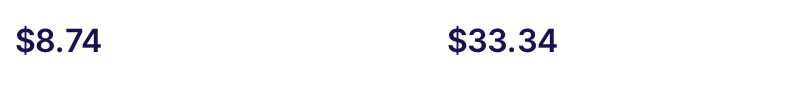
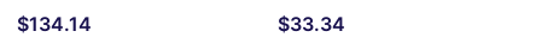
- $8.74
+ $134.14
